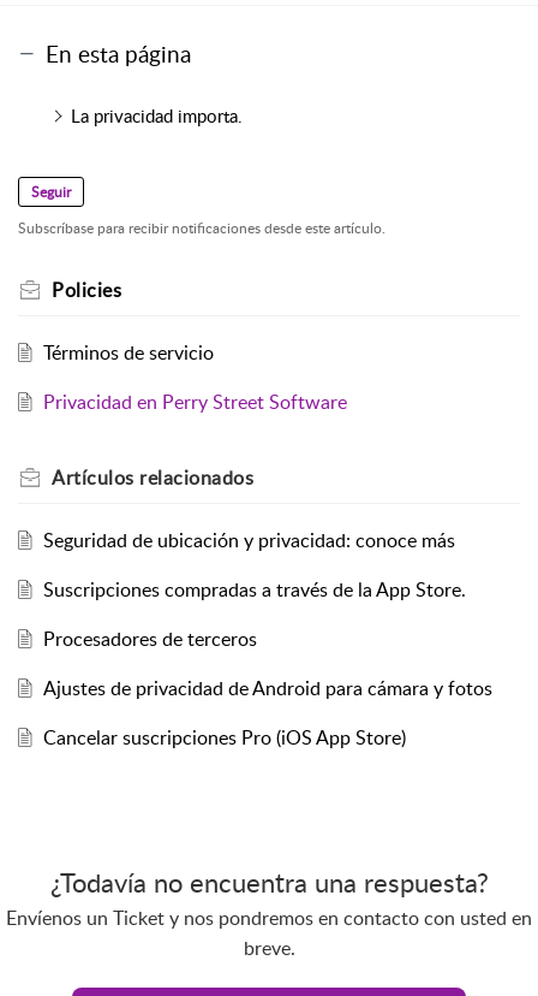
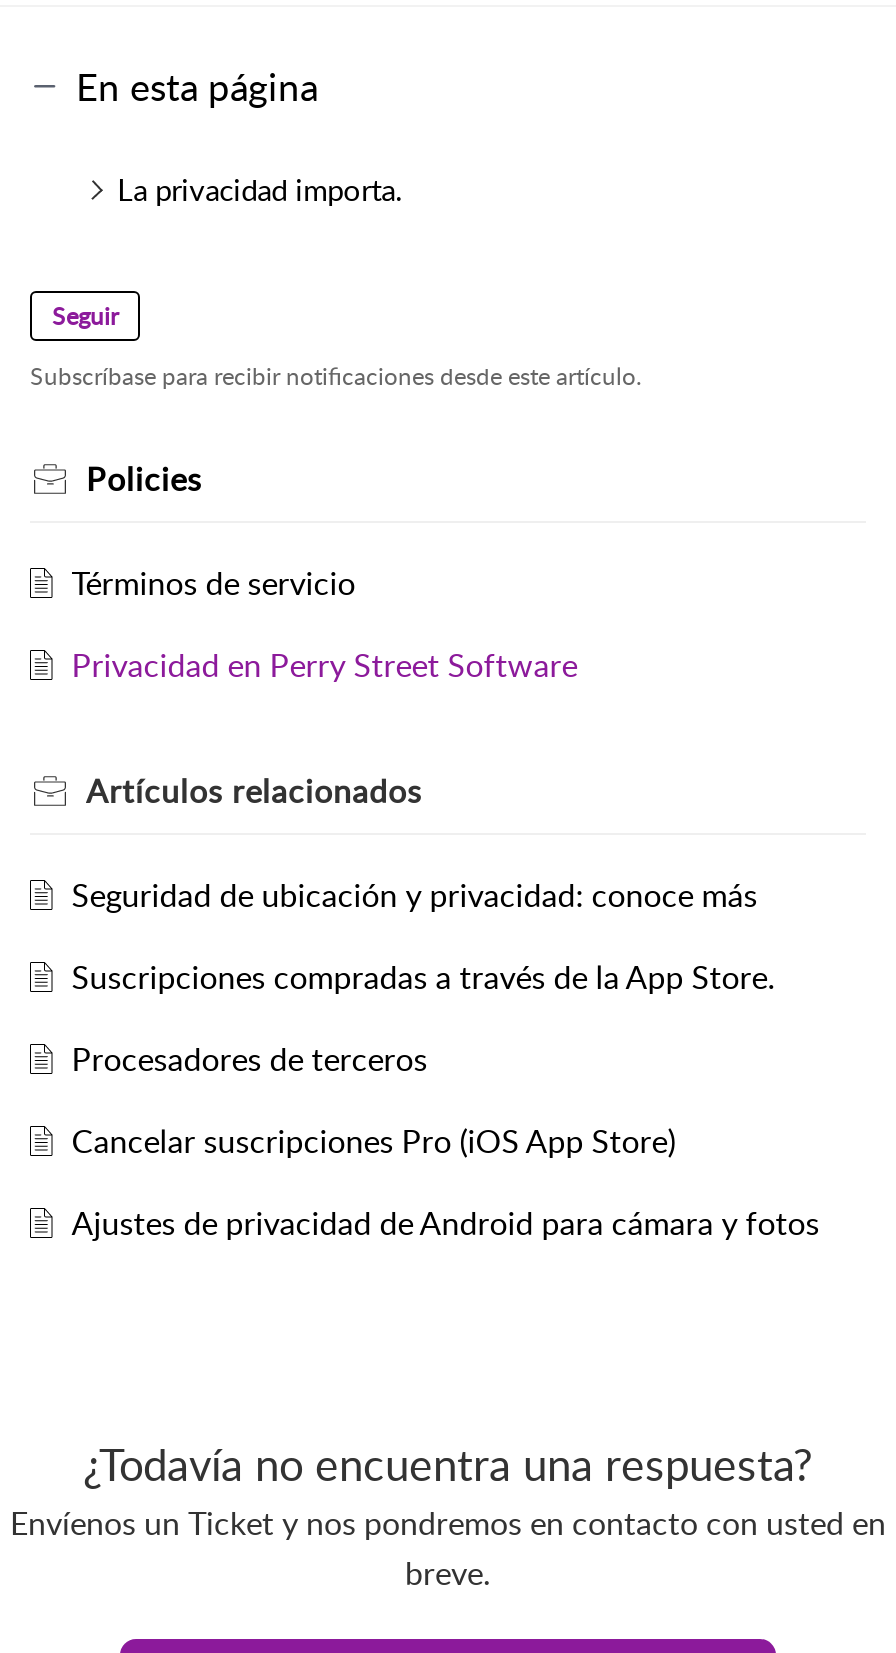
moved down: Ajustes de privacidad de Android para cámara y fotos

moved up: Cancelar suscripciones Pro (iOS App Store)
